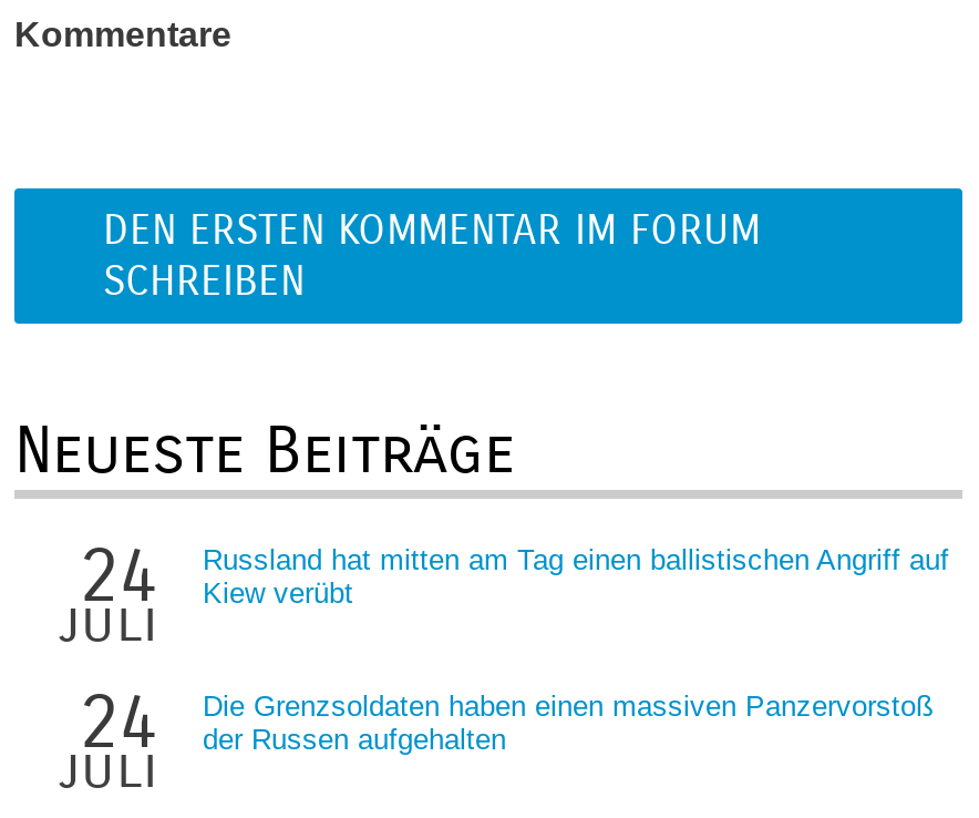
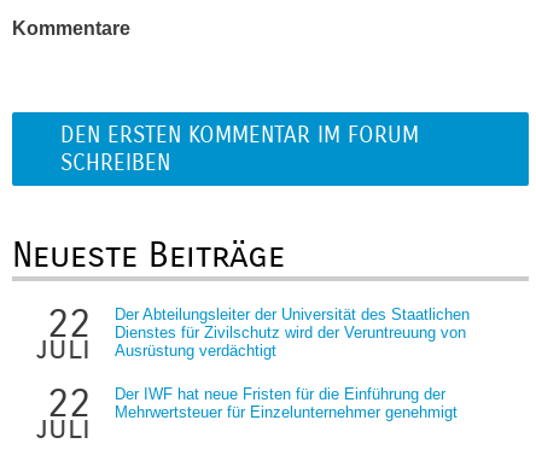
- 24
+ 22

- Russland hat mitten am Tag einen ballistischen Angriff auf
- Kiew verübt
- 24
+ Der Abteilungsleiter der Universität des Staatlichen
+ Dienstes für Zivilschutz wird der Veruntreuung von
+ Ausrüstung verdächtigt
+ 22

- Die Grenzsoldaten haben einen massiven Panzervorstoß
- der Russen aufgehalten
+ Der IWF hat neue Fristen für die Einführung der
+ Mehrwertsteuer für Einzelunternehmer genehmigt
